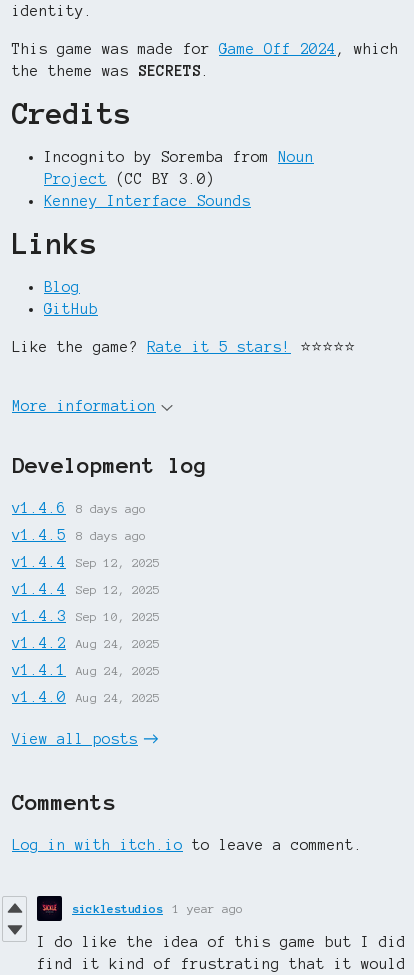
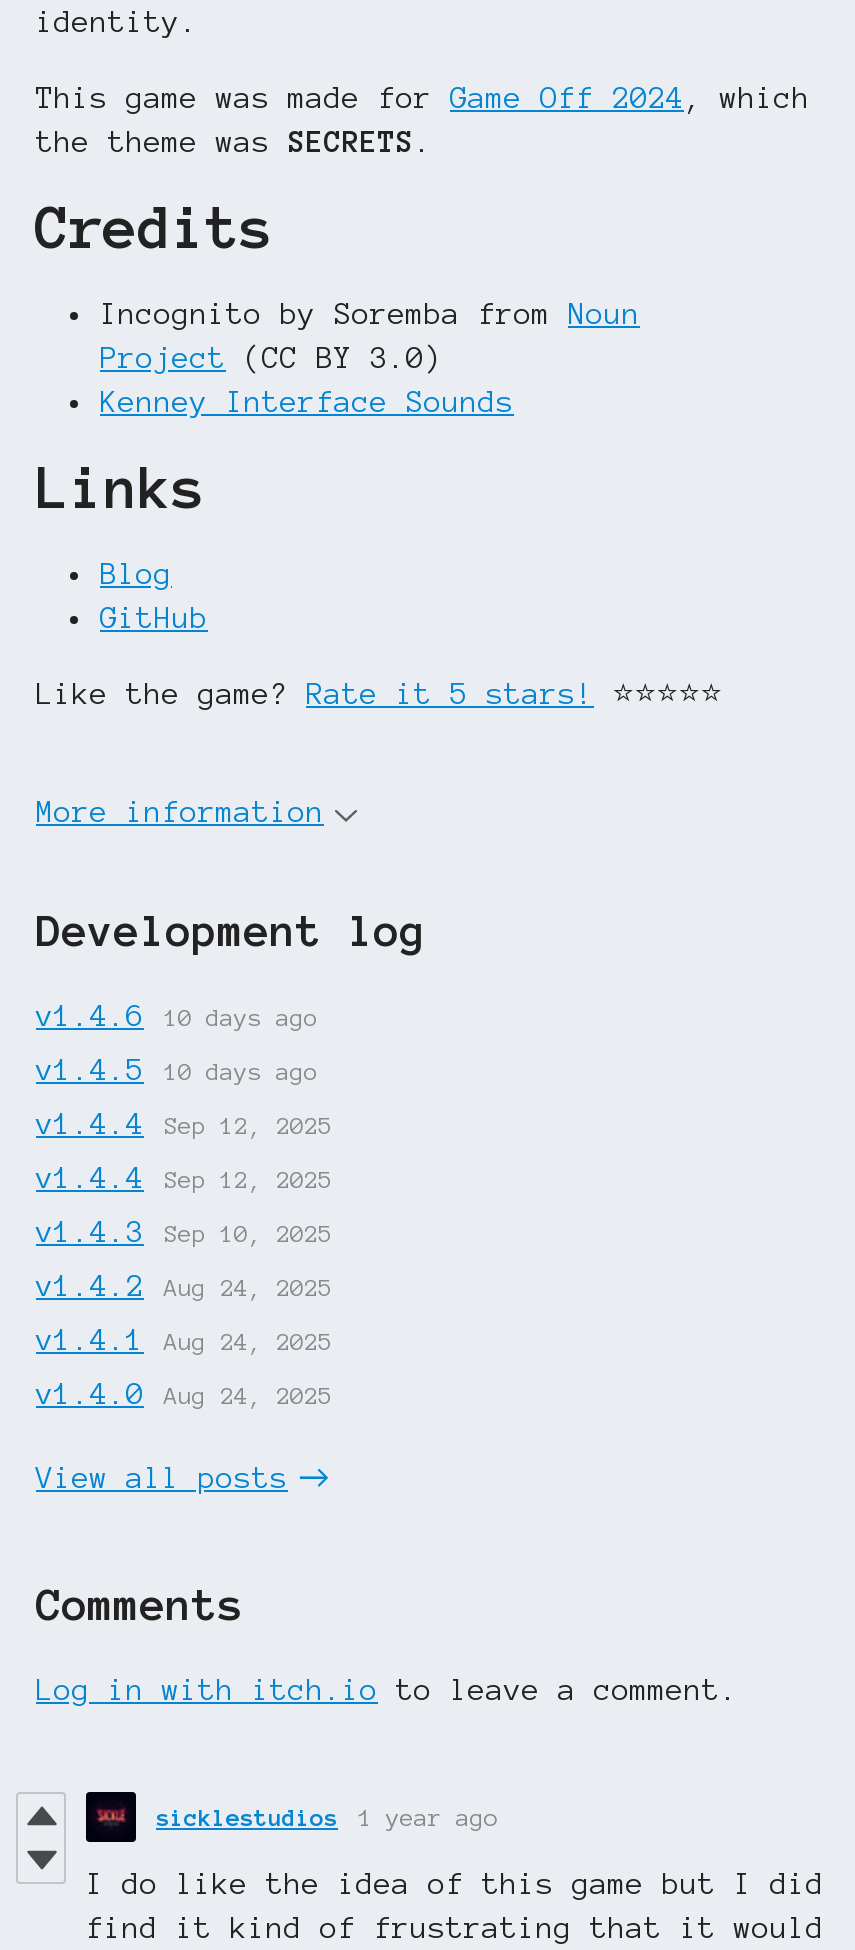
- v1.4.6 8 days ago
+ v1.4.6 10 days ago

- v1.4.5 8 days ago
+ v1.4.5 10 days ago
